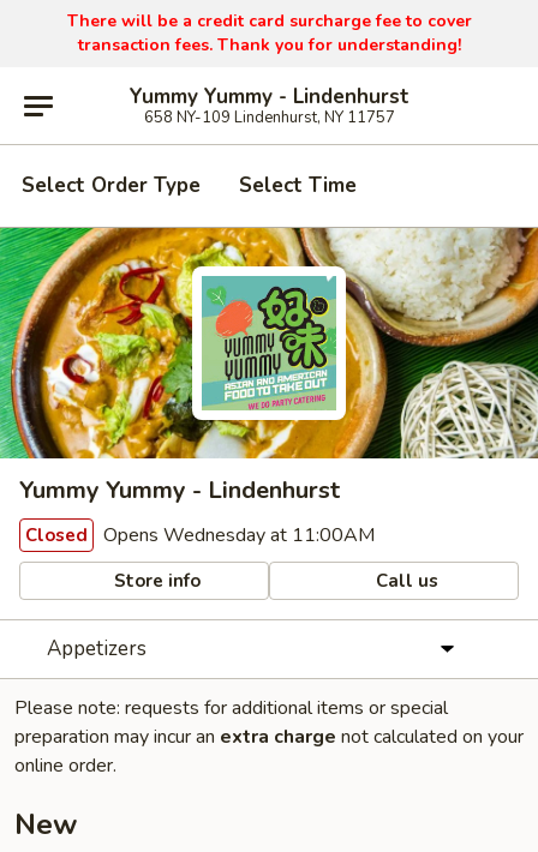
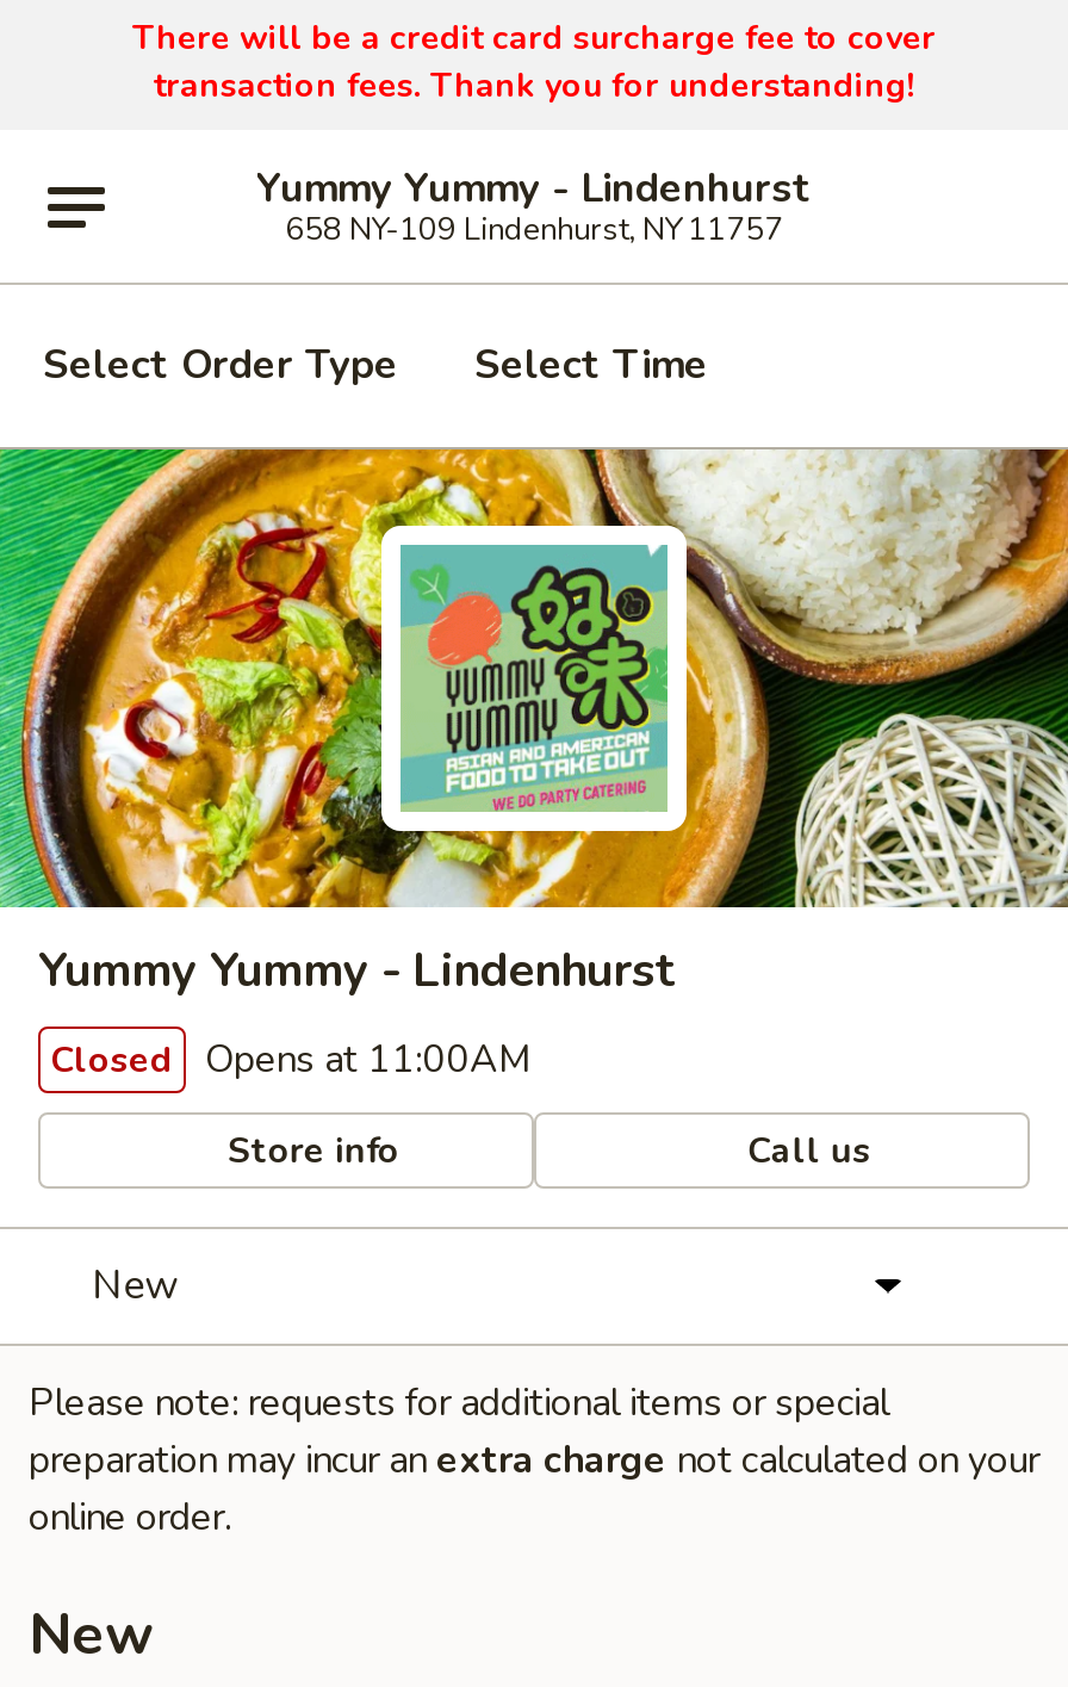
- Closed Opens Wednesday at 11:00AM
+ Closed Opens at 11:00AM

- Appetizers
+ New
